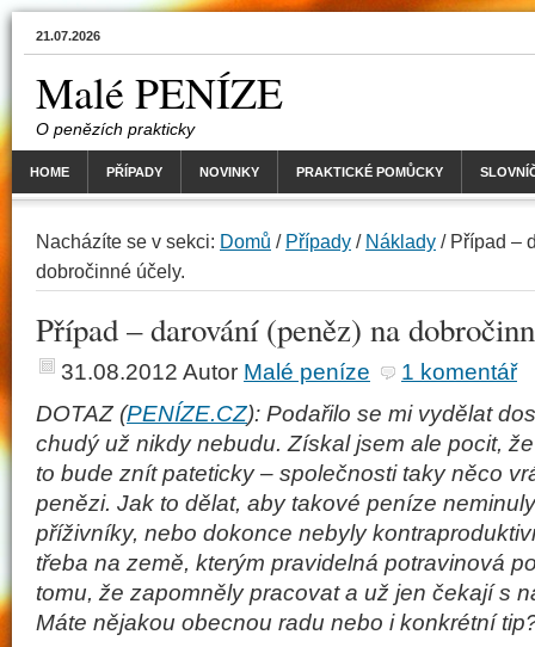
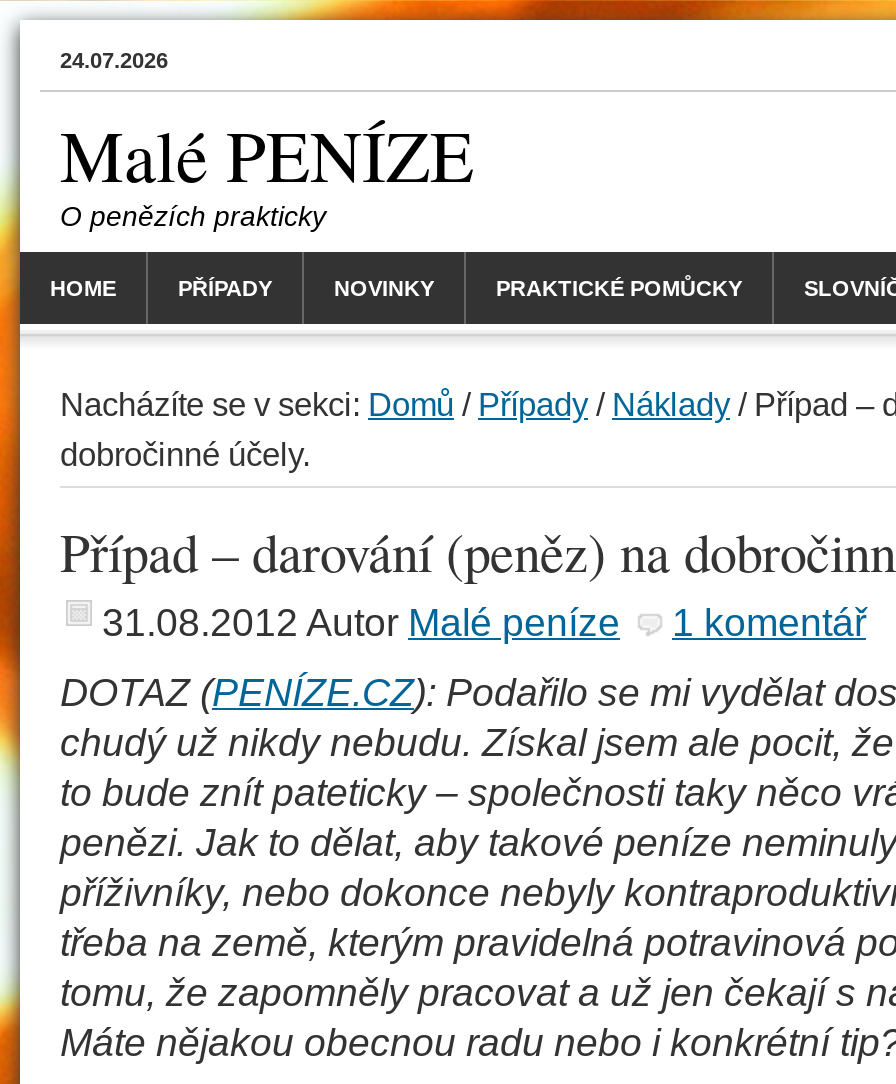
- 21.07.2026
+ 24.07.2026
